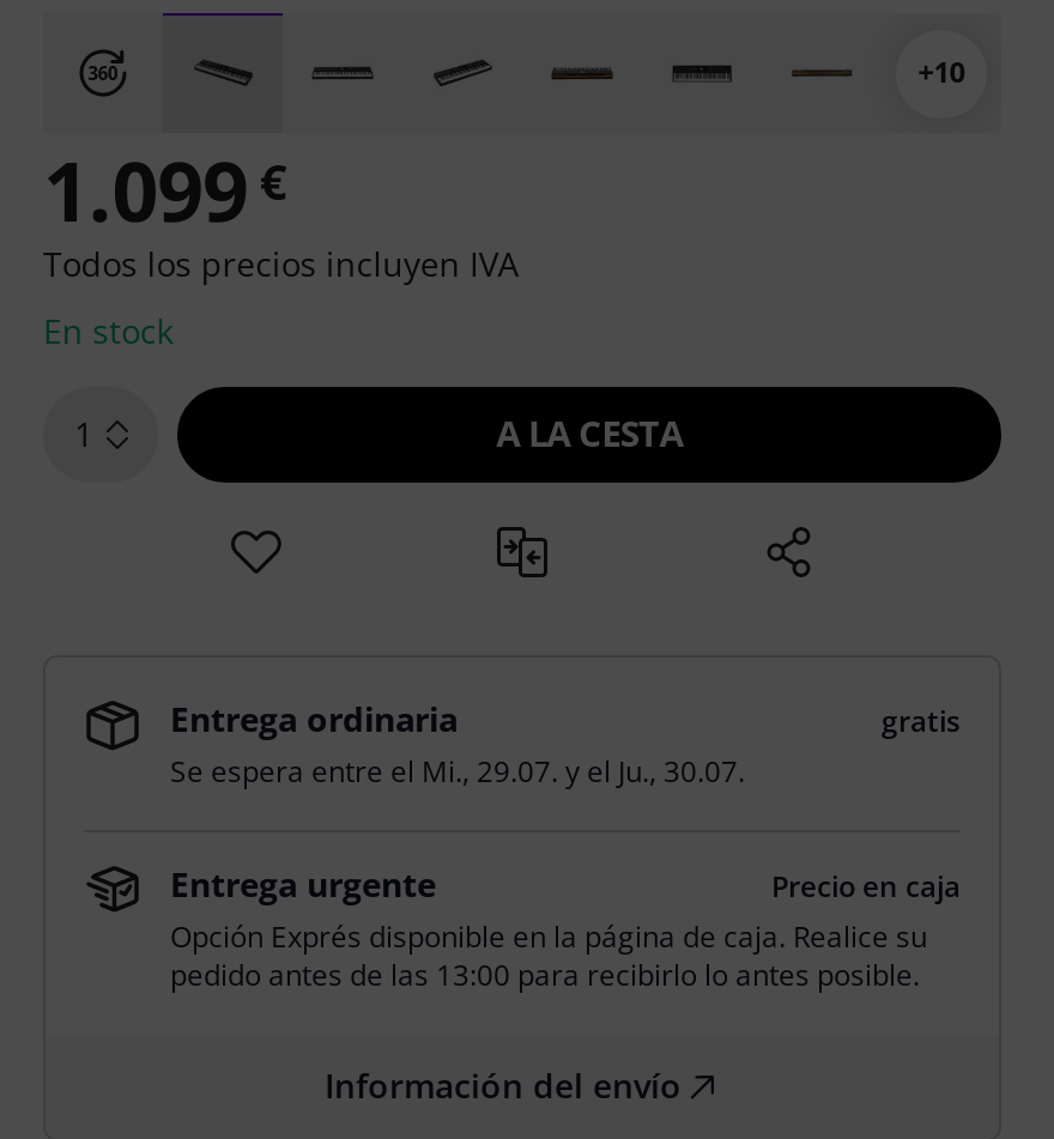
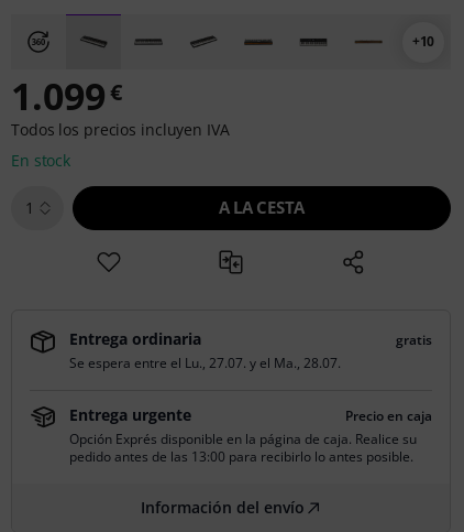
- Se espera entre el Mi., 29.07. y el Ju., 30.07.
+ Se espera entre el Lu., 27.07. y el Ma., 28.07.
